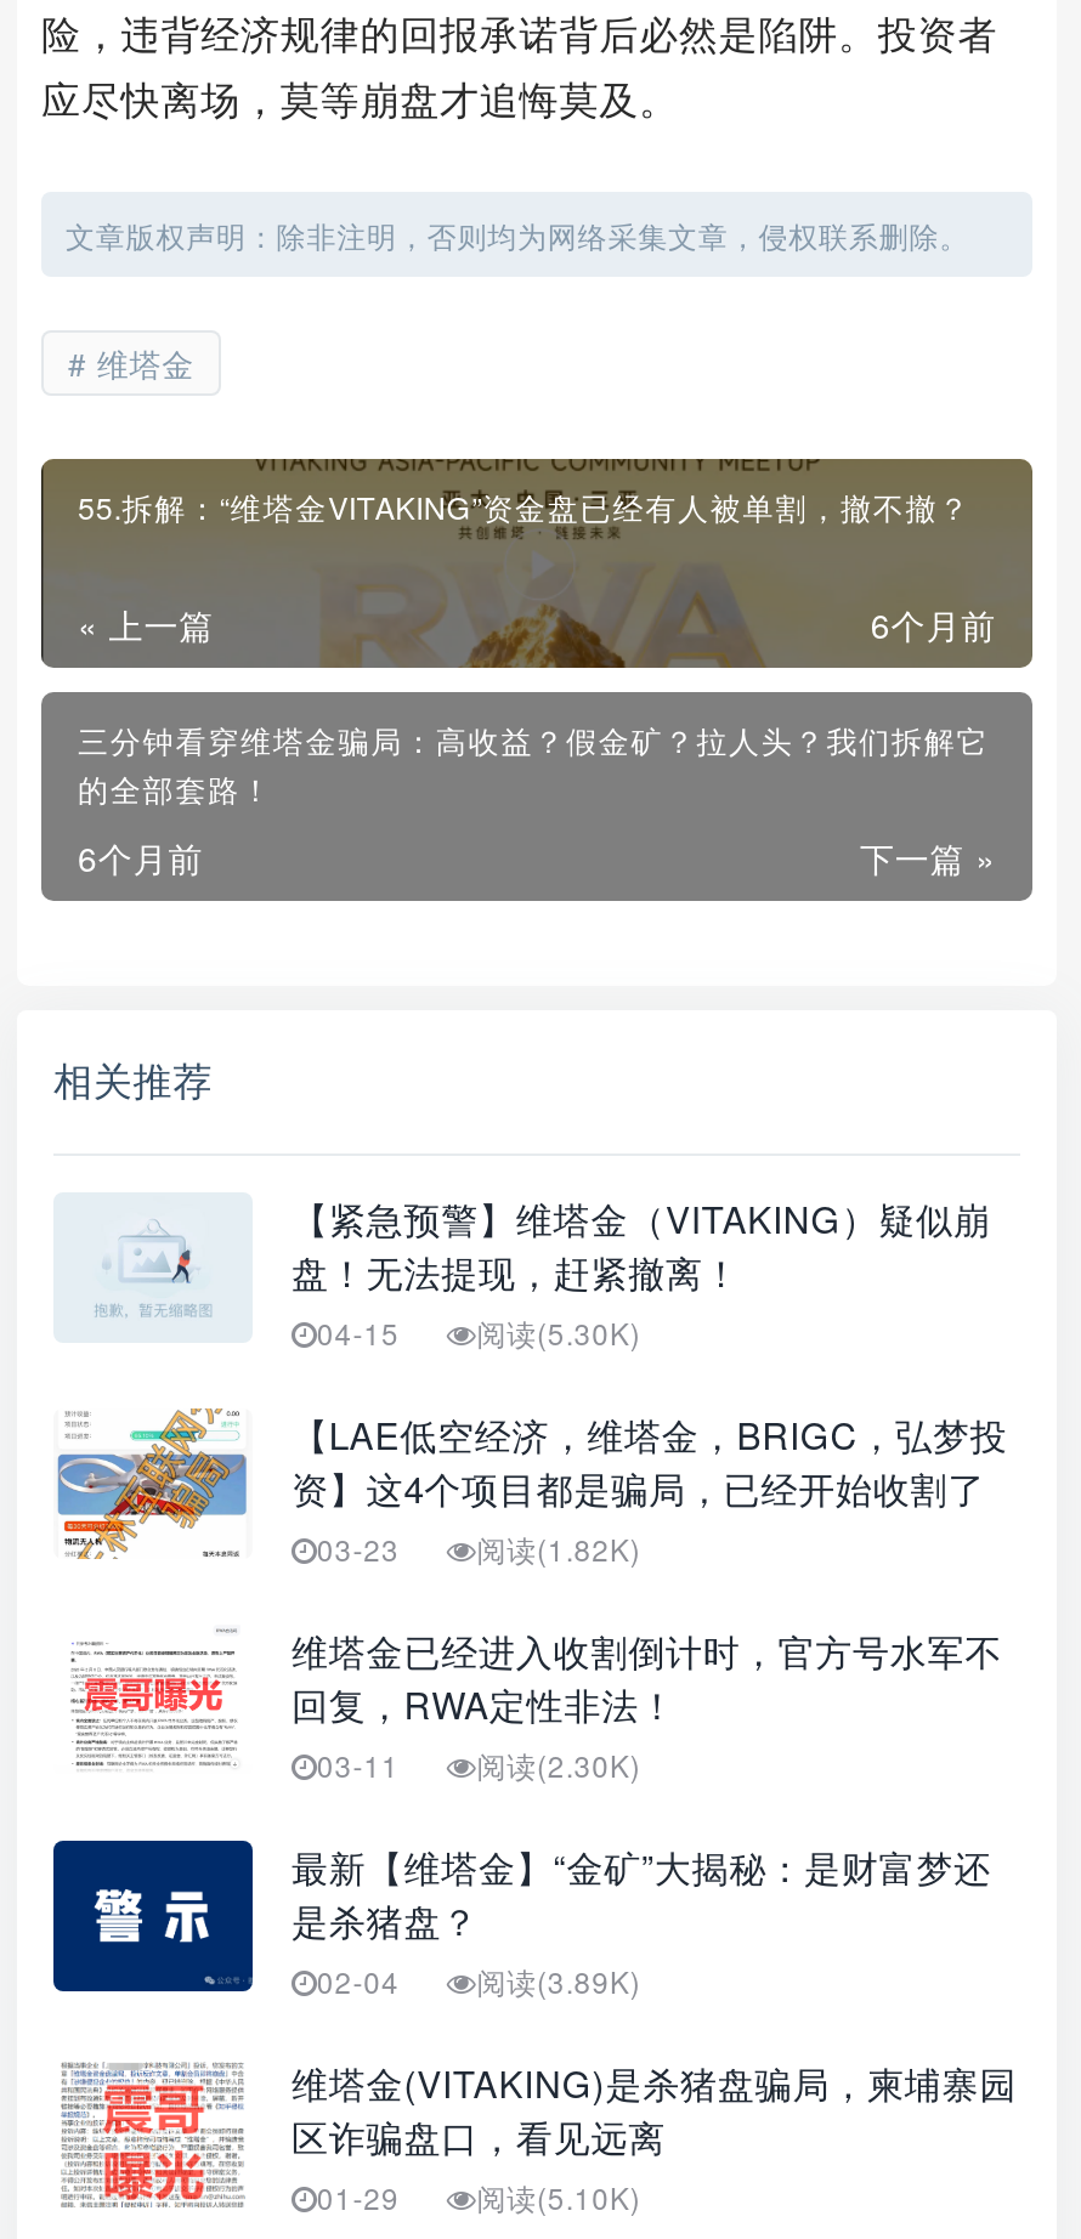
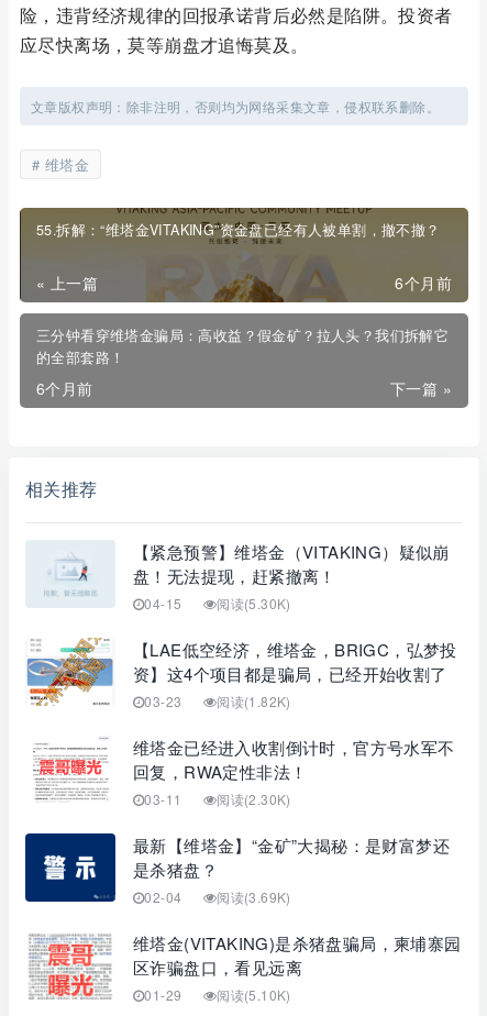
- 02-04 阅读(3.89K)
+ 02-04 阅读(3.69K)
